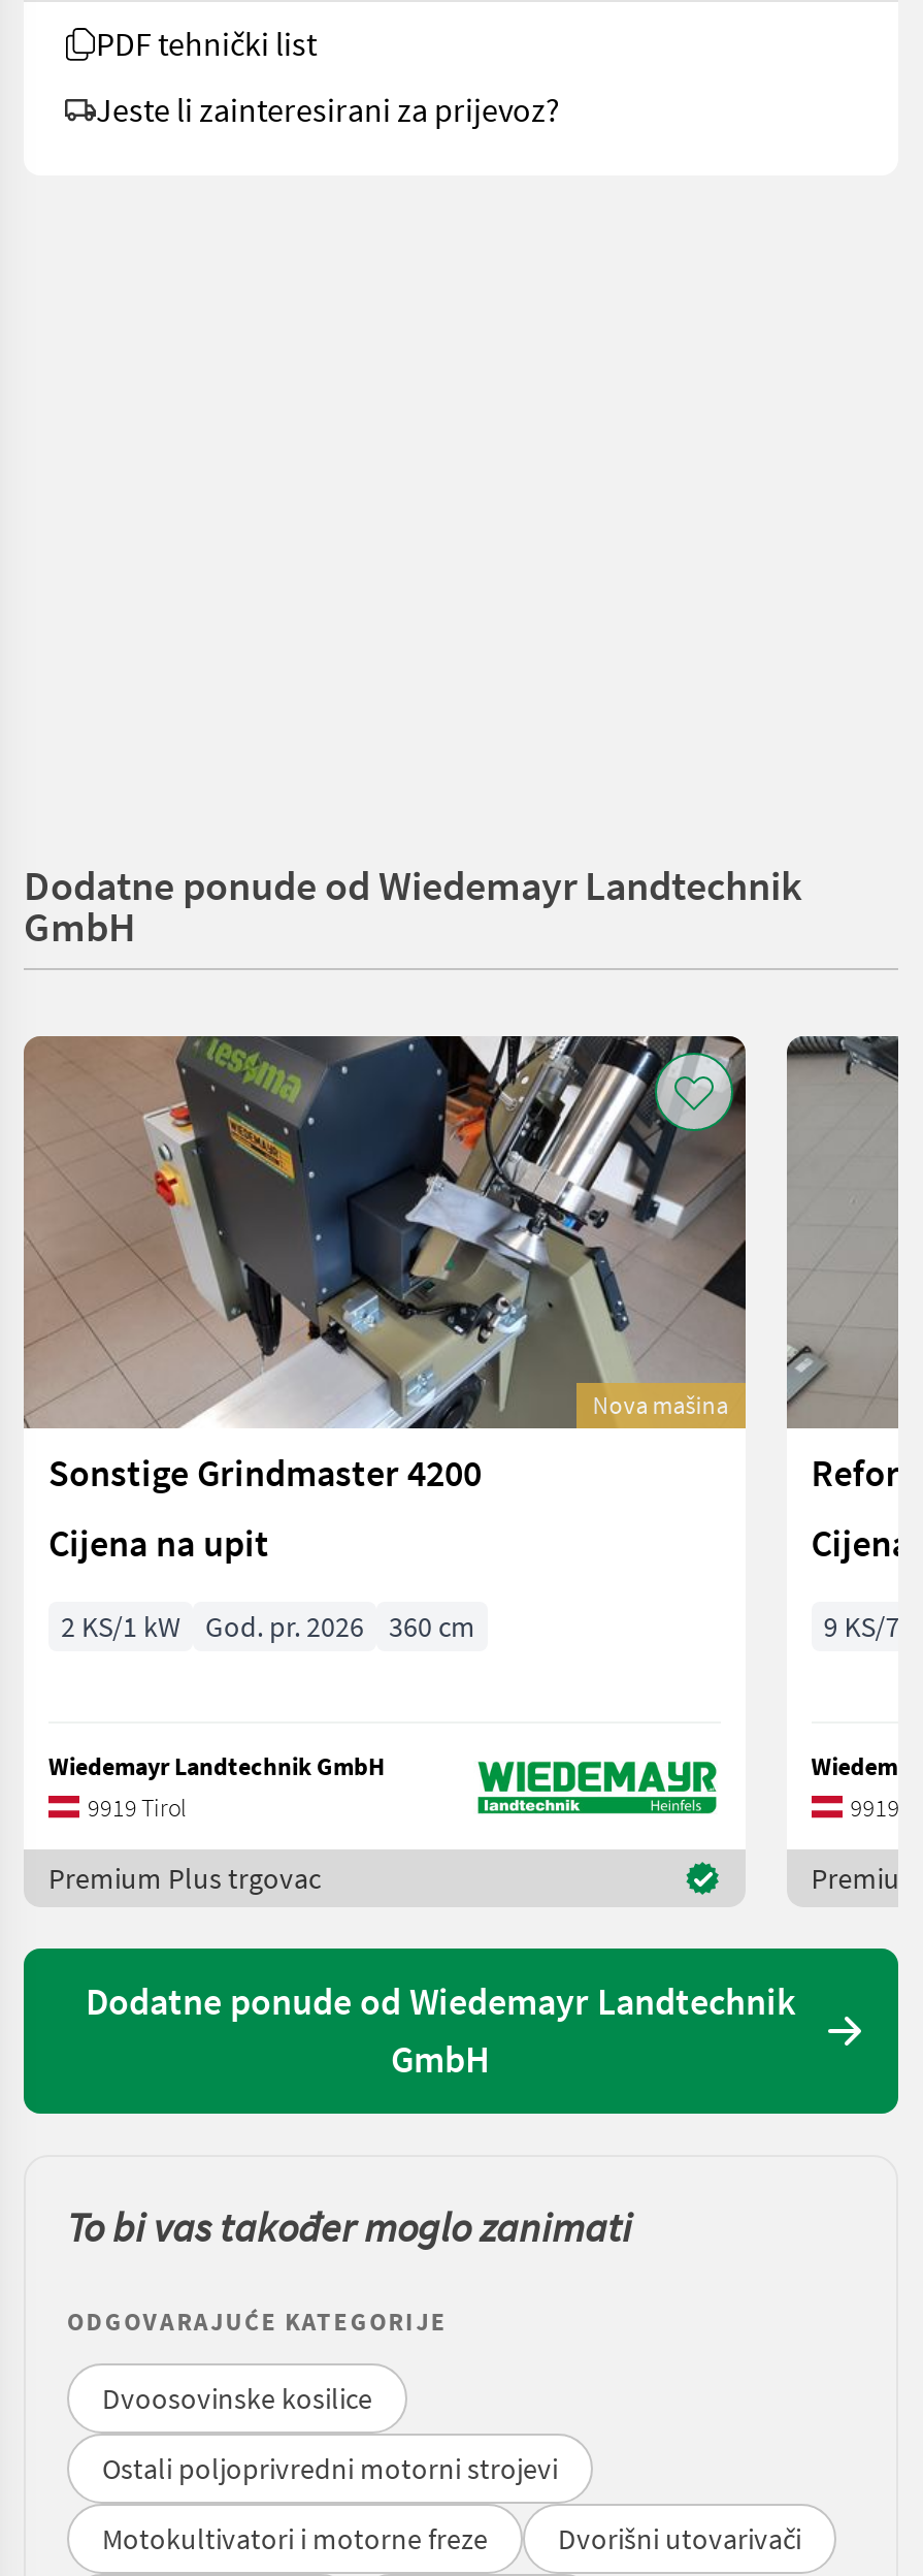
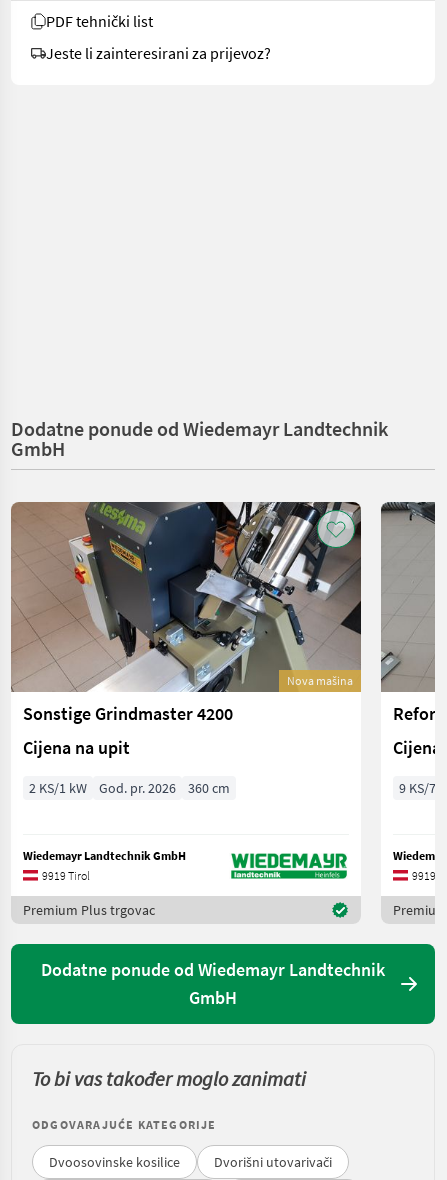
- Ostali poljoprivredni motorni strojevi
- Motokultivatori i motorne freze
